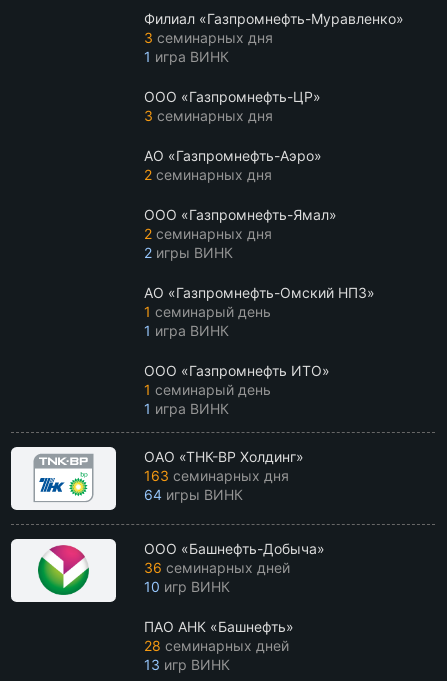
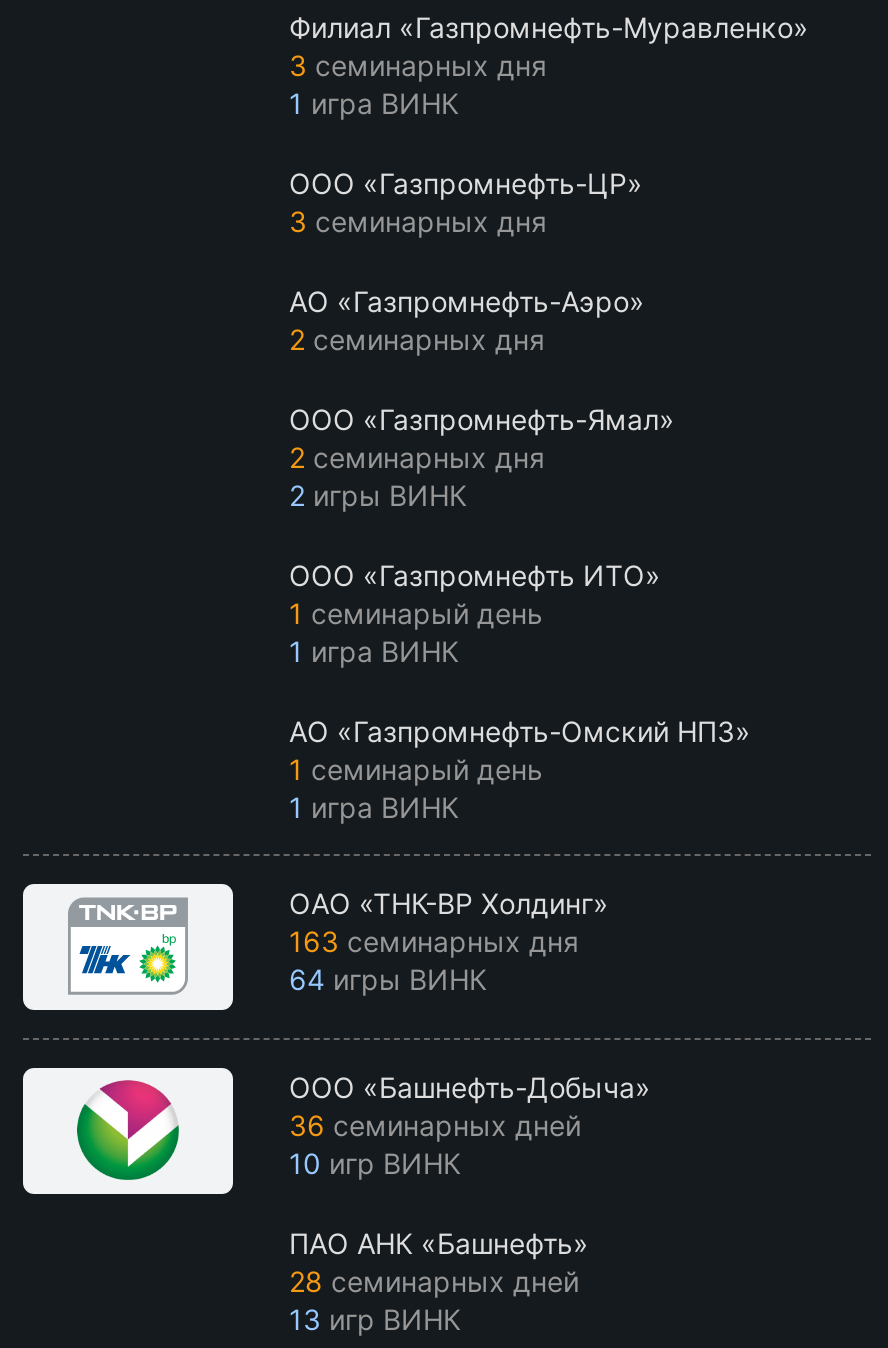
moved down: АО «Газпромнефть-Омский НПЗ»

moved up: ООО «Газпромнефть ИТО»
